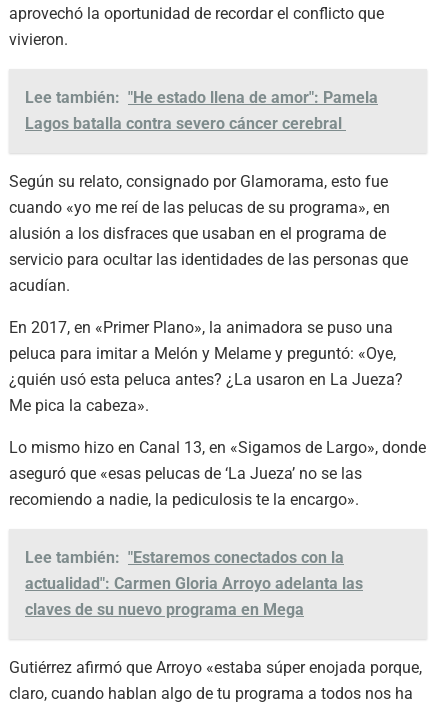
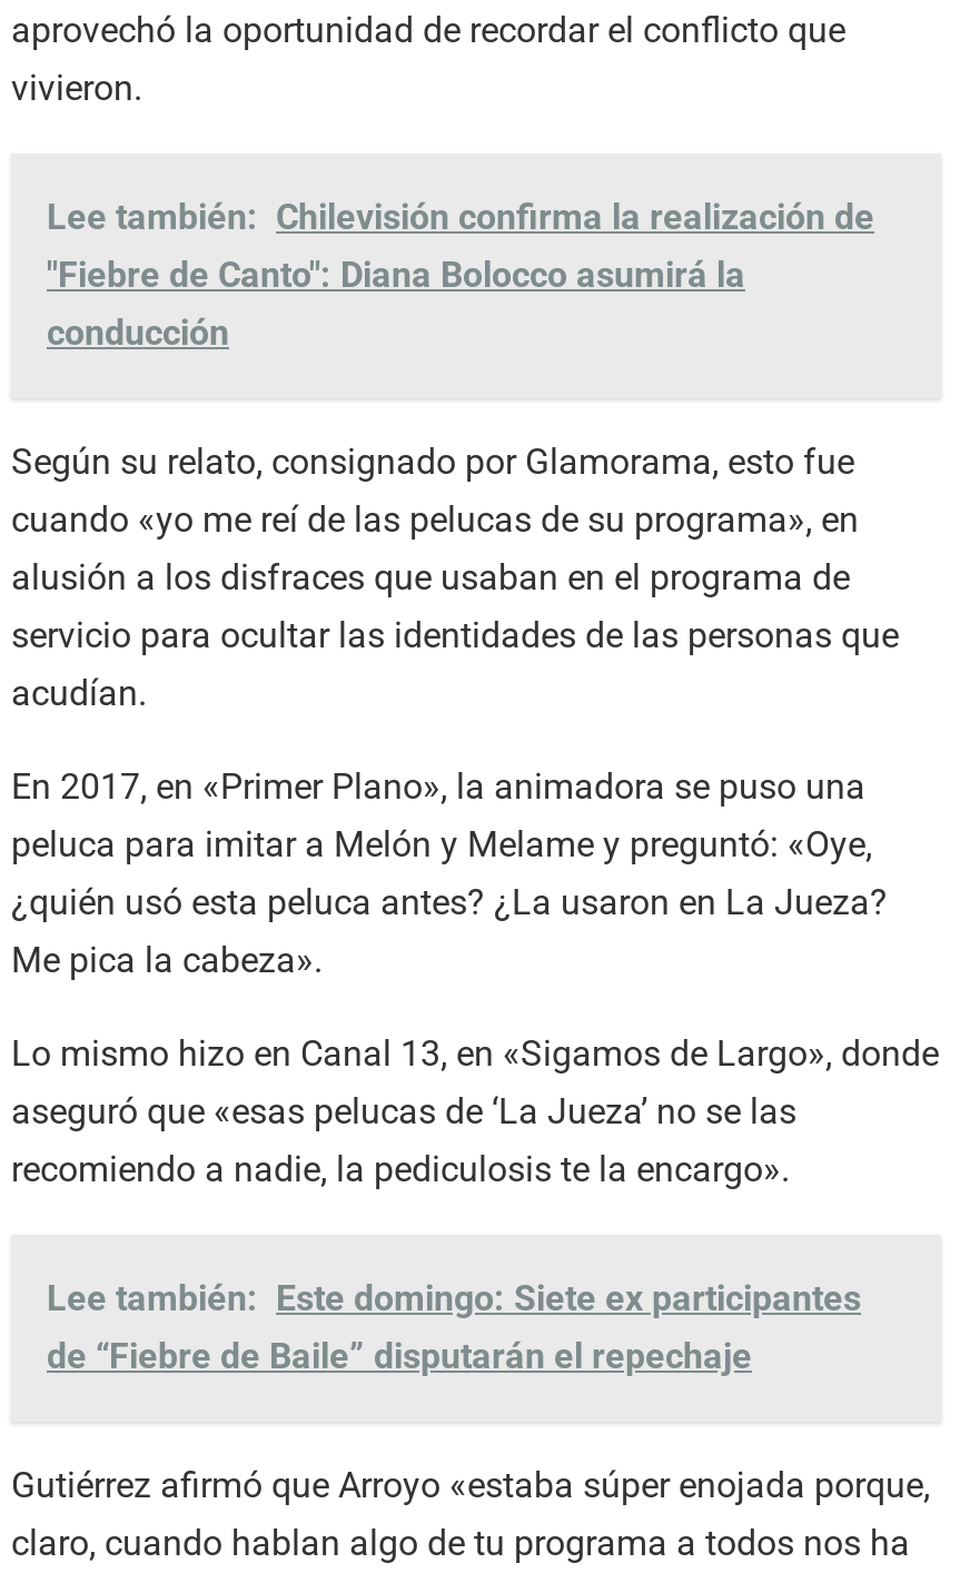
- Lee también: "He estado llena de amor": Pamela
- Lagos batalla contra severo cáncer cerebral
+ Lee también: Chilevisión confirma la realización de
+ "Fiebre de Canto": Diana Bolocco asumirá la
+ conducción

moved down: Según su relato, consignado por Glamorama, esto fue | cuando «yo me reí de las pelucas de su programa», en | alusión a los disfraces que usaban en el programa de | ... | aseguró que «esas pelucas de ‘La Jueza’ no se las | recomiendo a nadie, la pediculosis te la encargo».

- Lee también: "Estaremos conectados con la
- actualidad": Carmen Gloria Arroyo adelanta las
- claves de su nuevo programa en Mega
+ Lee también: Este domingo: Siete ex participantes
+ de “Fiebre de Baile” disputarán el repechaje
